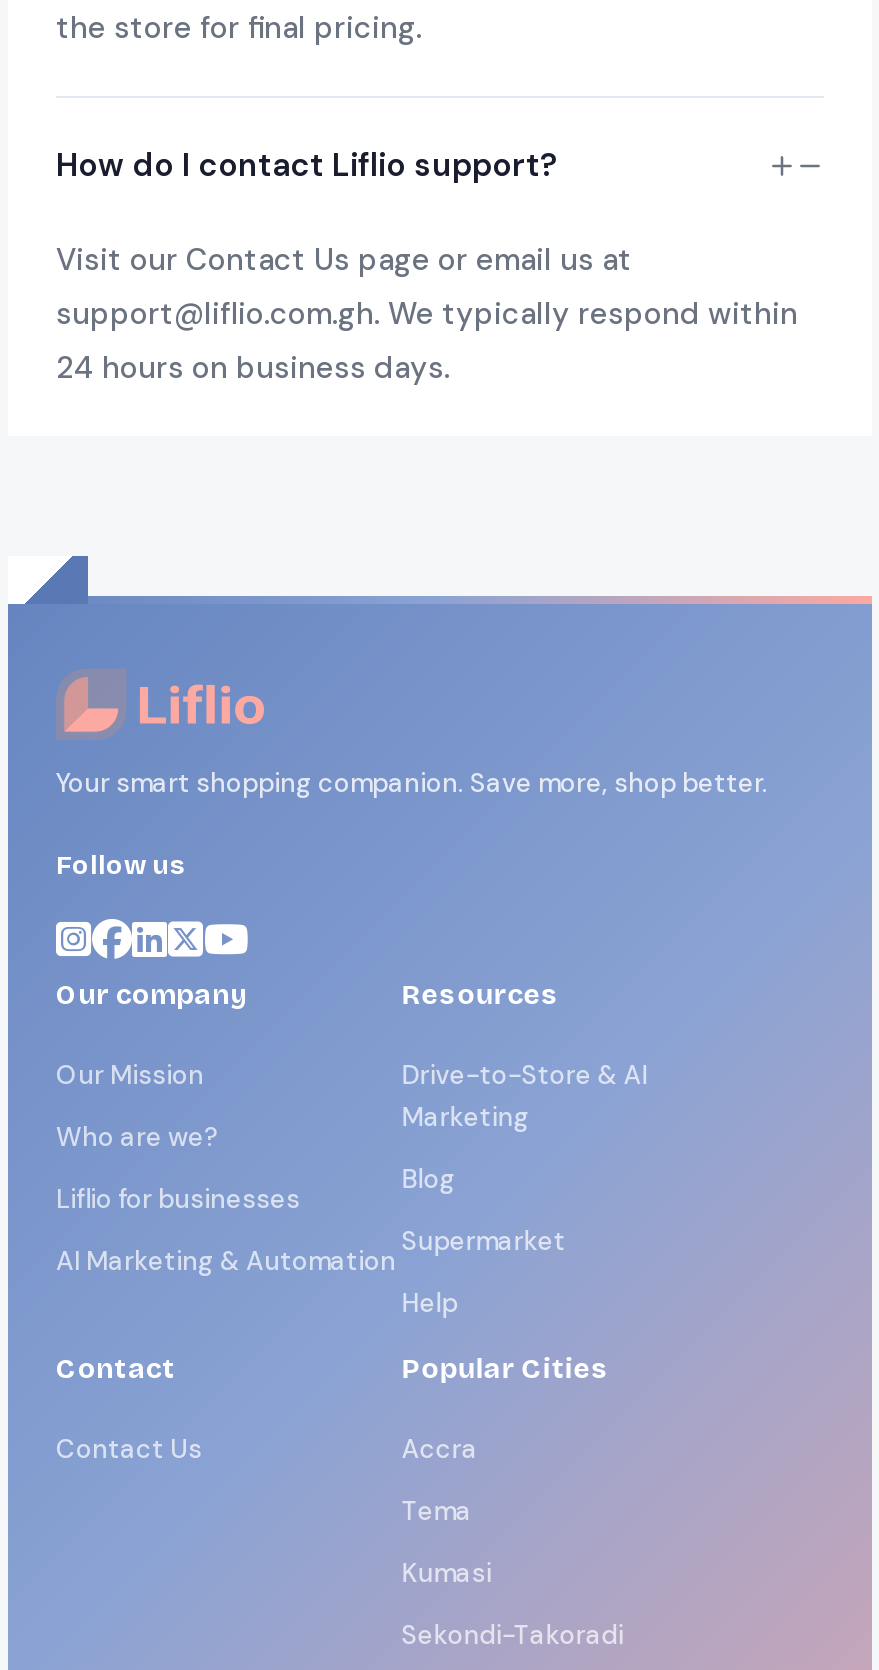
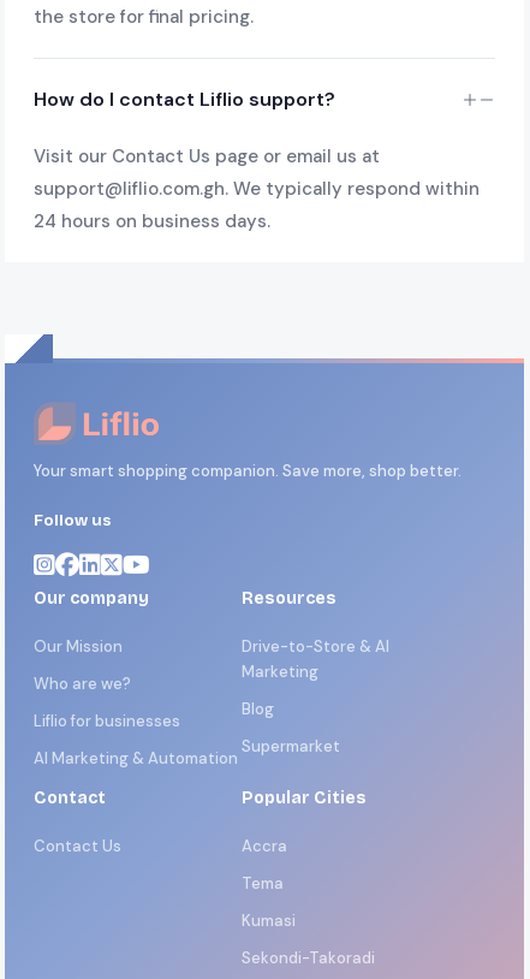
- Help
